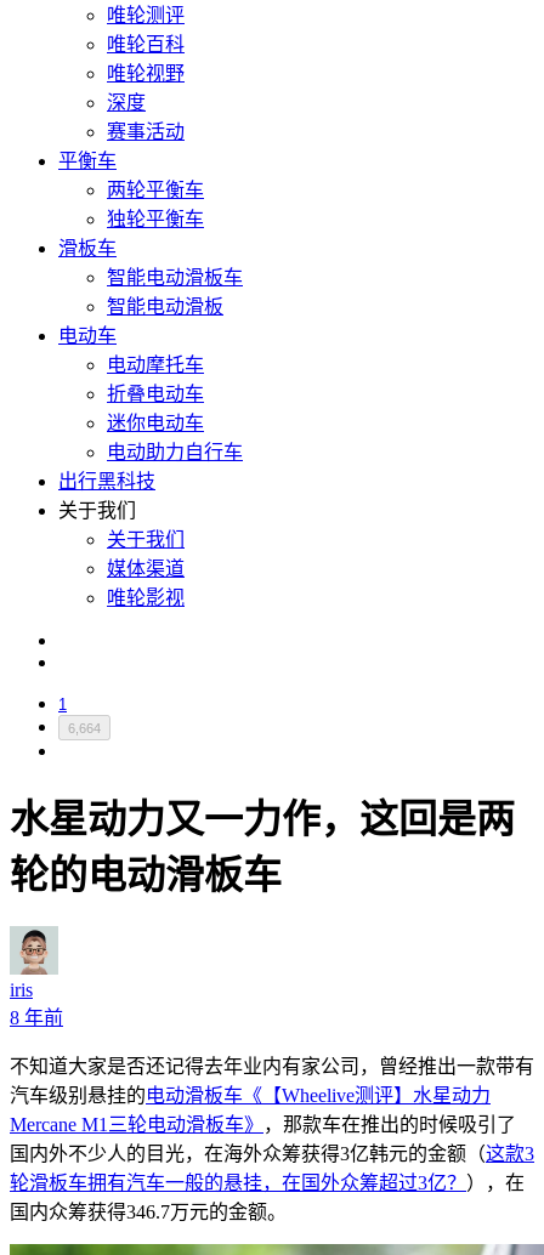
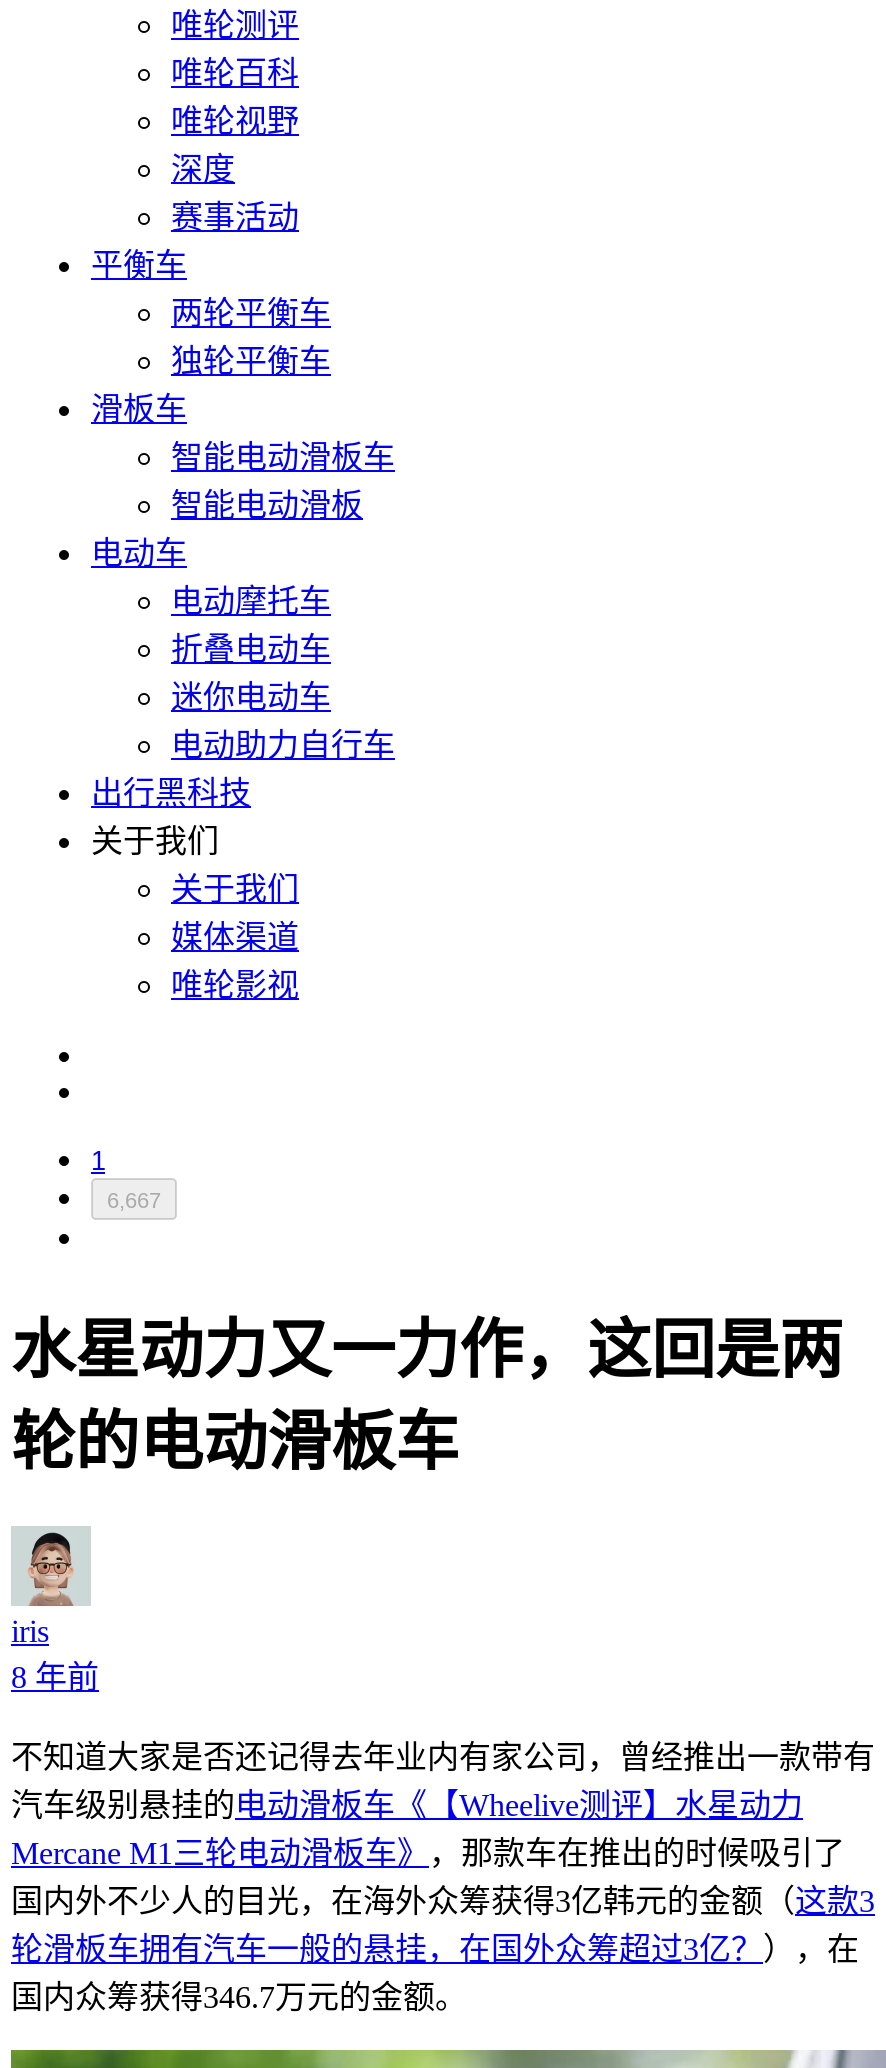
- 6,664
+ 6,667
